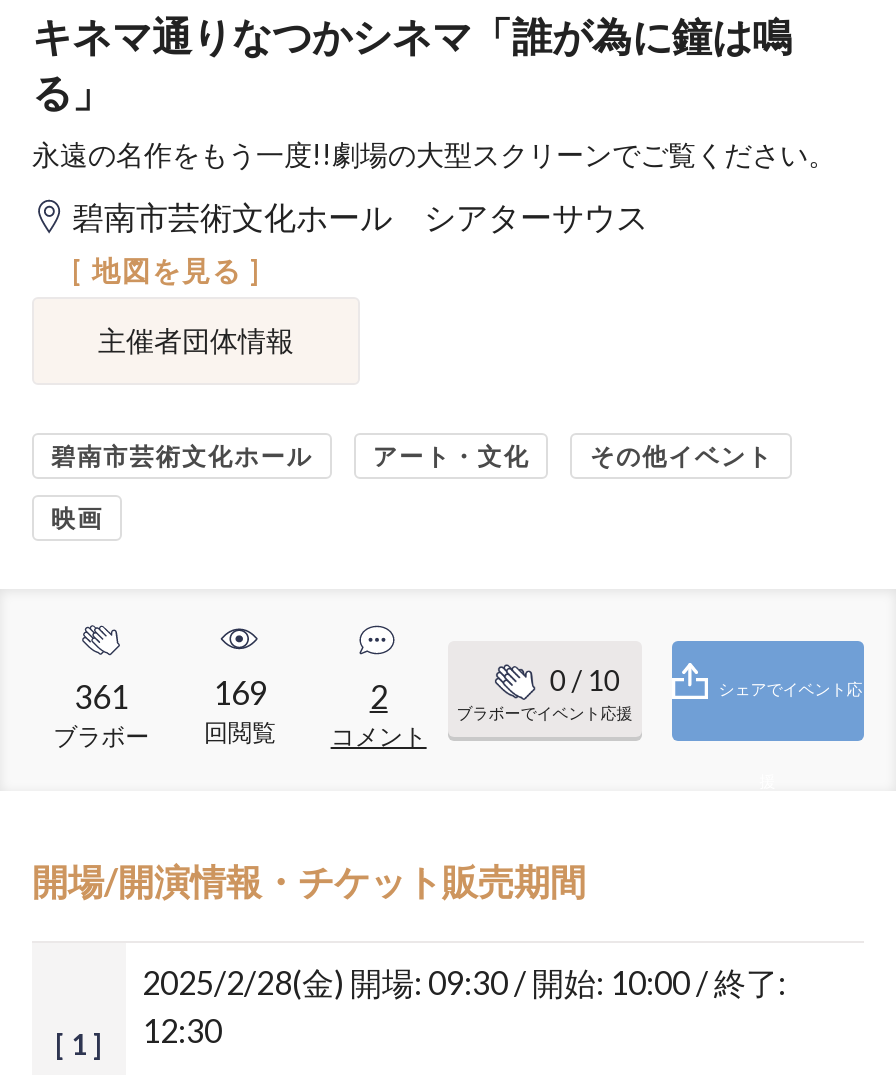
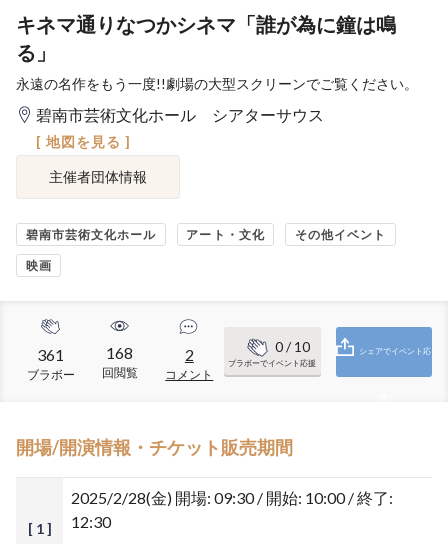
- 169
+ 168
